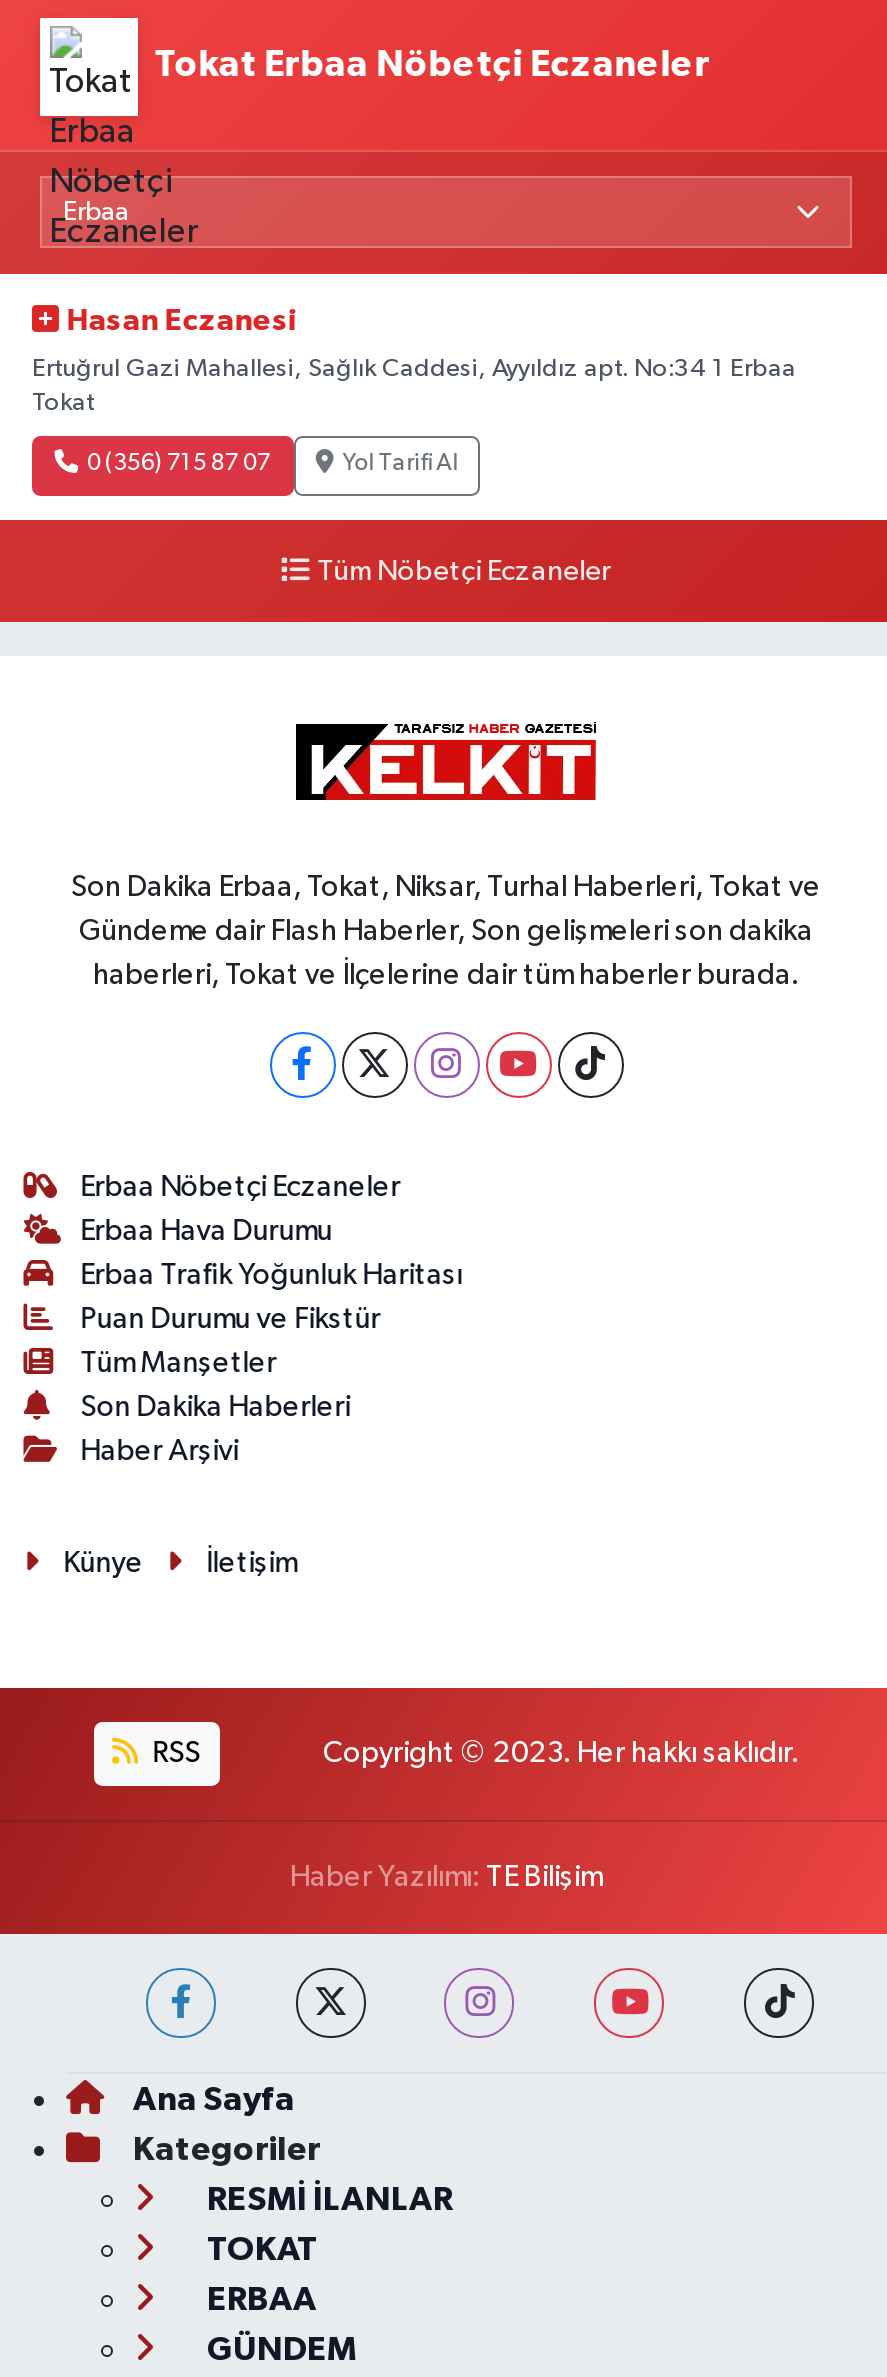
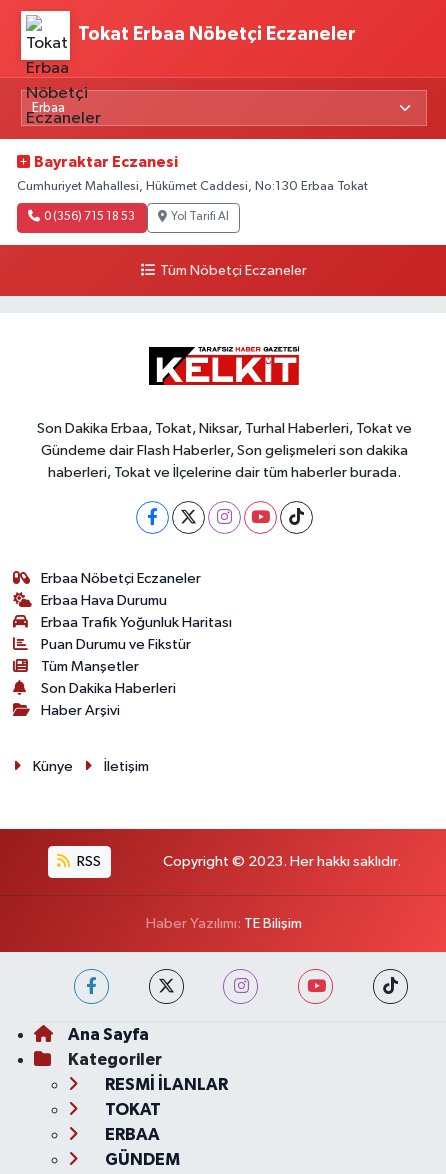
- Hasan Eczanesi
+ Bayraktar Eczanesi

- Ertuğrul Gazi Mahallesi, Sağlık Caddesi, Ayyıldız apt. No:34 1 Erbaa
- Tokat
+ Cumhuriyet Mahallesi, Hükümet Caddesi, No:130 Erbaa Tokat

- 0 (356) 715 87 07
+ 0 (356) 715 18 53
